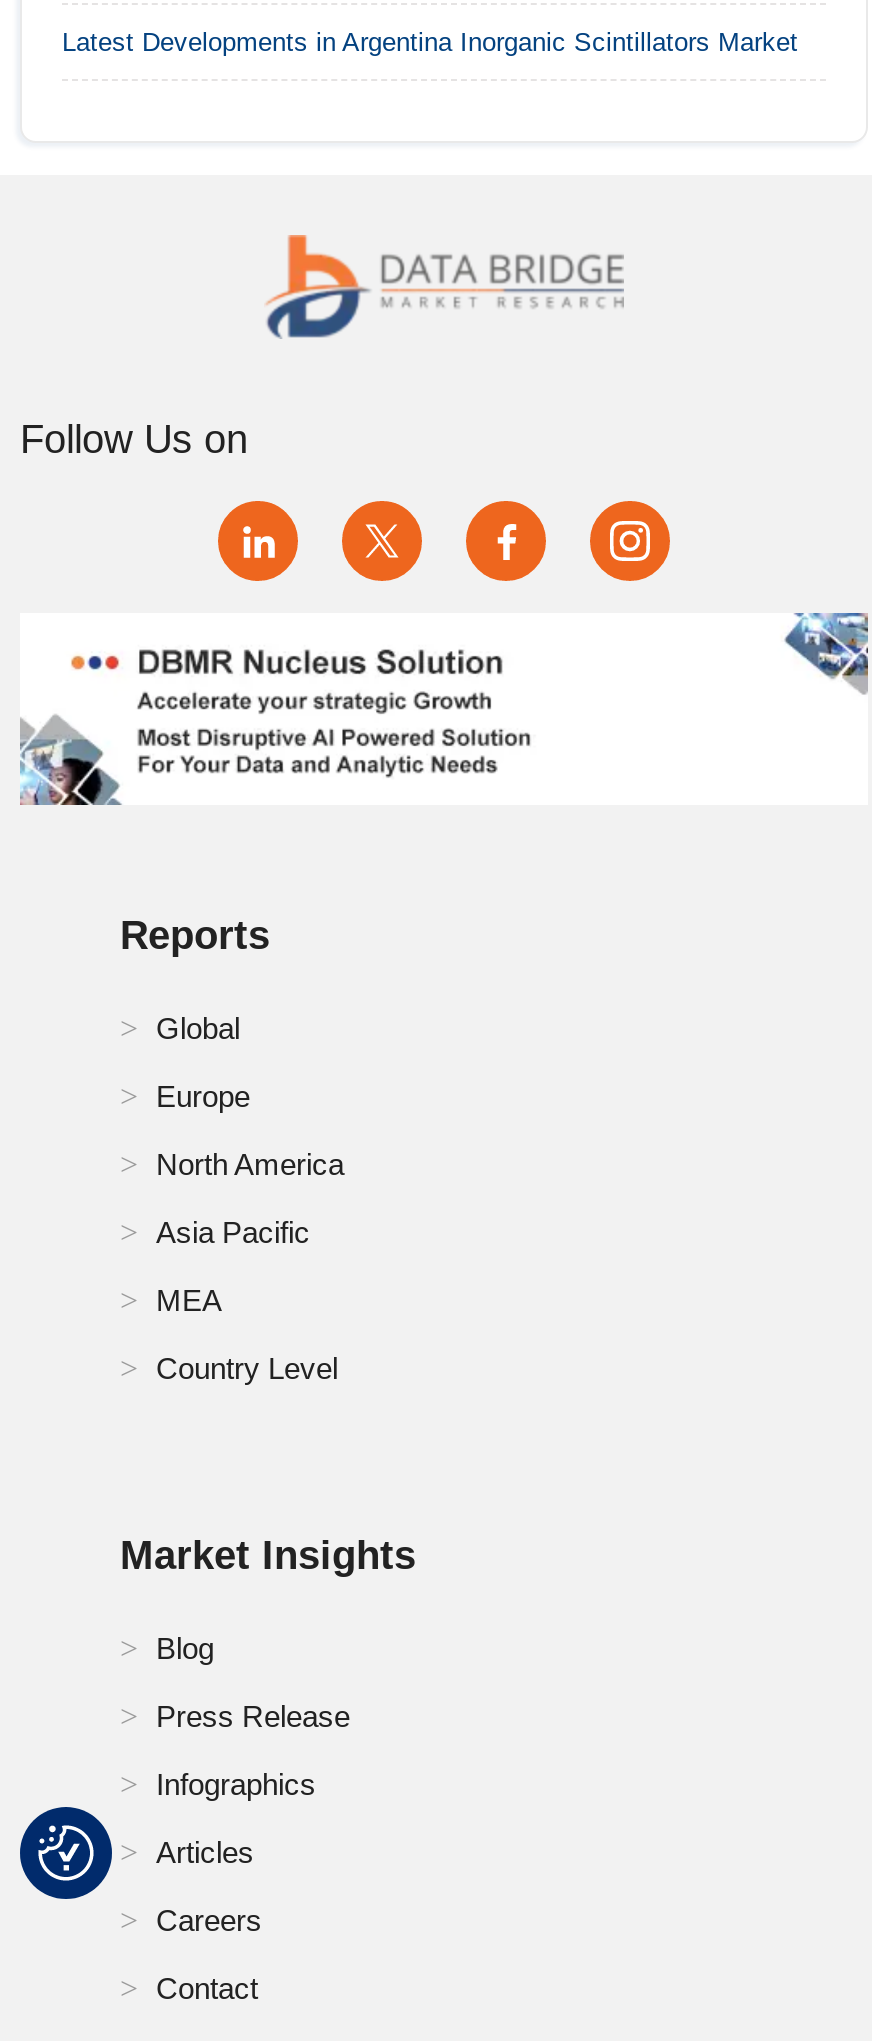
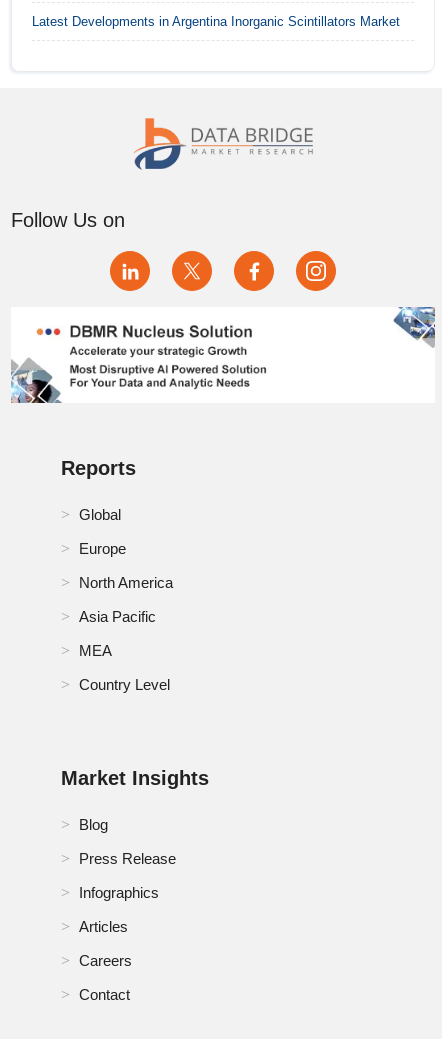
- [image]
